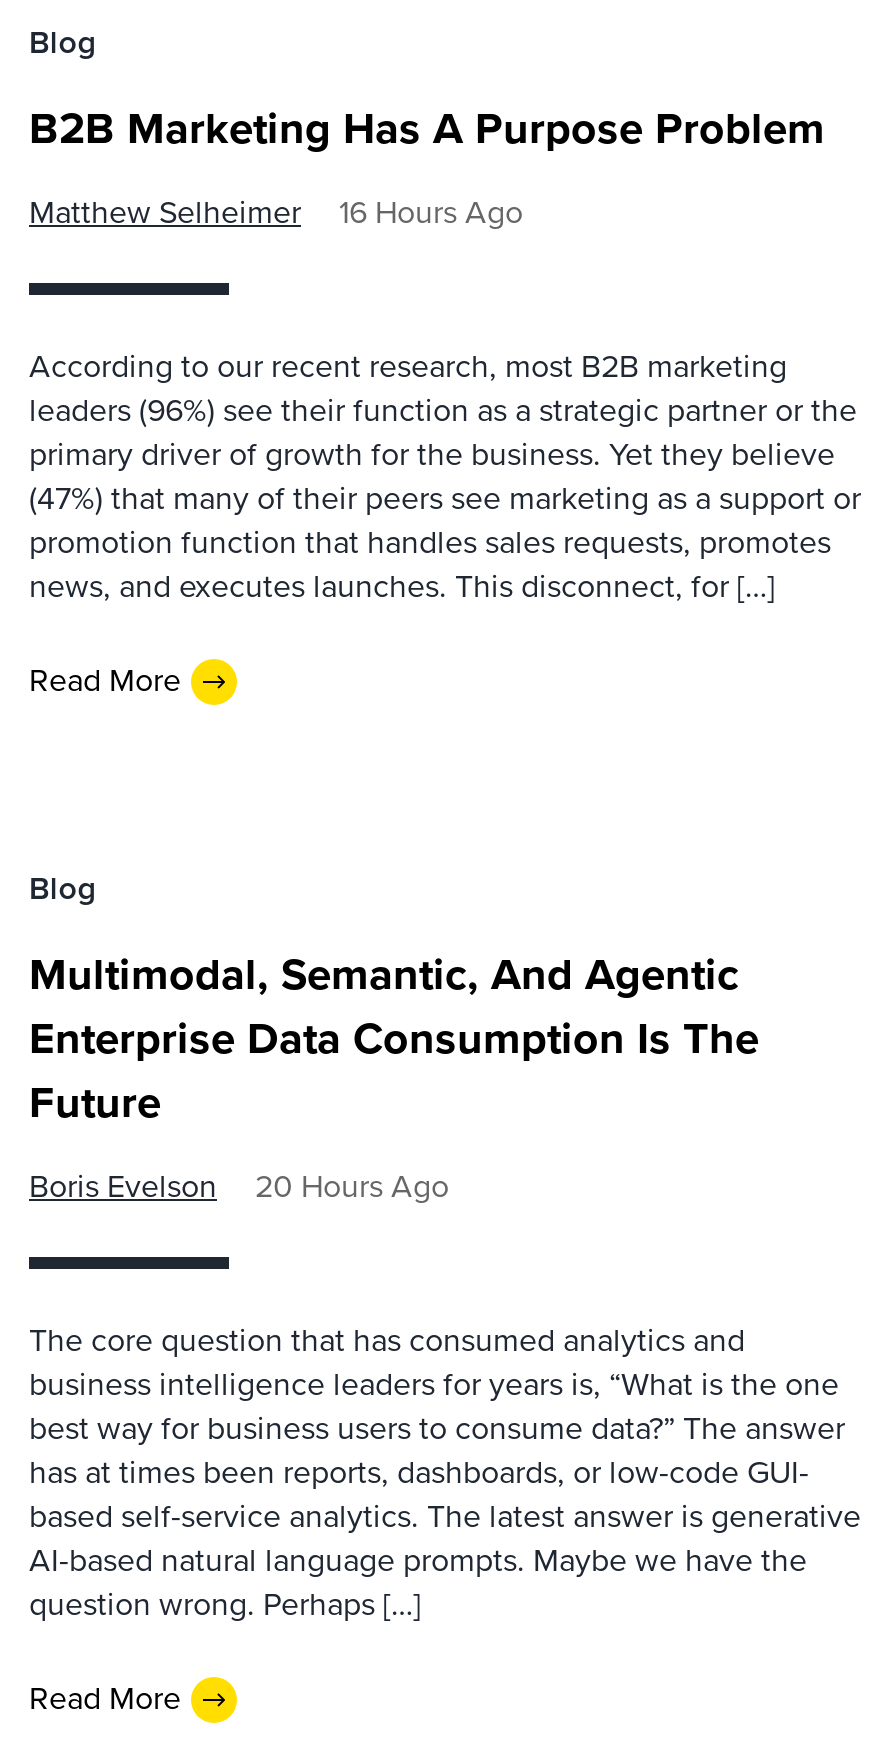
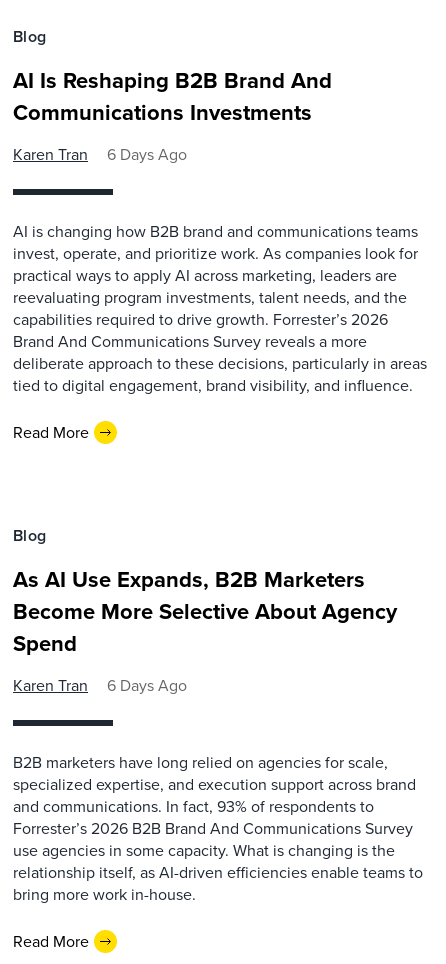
- B2B Marketing Has A Purpose Problem
- Matthew Selheimer
- 16 Hours Ago
- According to our recent research, most B2B marketing
- leaders (96%) see their function as a strategic partner or the
- primary driver of growth for the business. Yet they believe
- (47%) that many of their peers see marketing as a support or
- promotion function that handles sales requests, promotes
- news, and executes launches. This disconnect, for […]
+ AI Is Reshaping B2B Brand And
+ Communications Investments
+ Karen Tran
+ 6 Days Ago
+ AI is changing how B2B brand and communications teams
+ invest, operate, and prioritize work. As companies look for
+ practical ways to apply AI across marketing, leaders are
+ reevaluating program investments, talent needs, and the
+ capabilities required to drive growth. Forrester’s 2026
+ Brand And Communications Survey reveals a more
+ deliberate approach to these decisions, particularly in areas
+ tied to digital engagement, brand visibility, and influence.

- Multimodal, Semantic, And Agentic
- Enterprise Data Consumption Is The
- Future
- Boris Evelson
- 20 Hours Ago
- The core question that has consumed analytics and
- business intelligence leaders for years is, “What is the one
- best way for business users to consume data?” The answer
- has at times been reports, dashboards, or low-code GUI-
- based self-service analytics. The latest answer is generative
- AI-based natural language prompts. Maybe we have the
- question wrong. Perhaps […]
+ As AI Use Expands, B2B Marketers
+ Become More Selective About Agency
+ Spend
+ Karen Tran
+ 6 Days Ago
+ B2B marketers have long relied on agencies for scale,
+ specialized expertise, and execution support across brand
+ and communications. In fact, 93% of respondents to
+ Forrester’s 2026 B2B Brand And Communications Survey
+ use agencies in some capacity. What is changing is the
+ relationship itself, as AI-driven efficiencies enable teams to
+ bring more work in-house.
